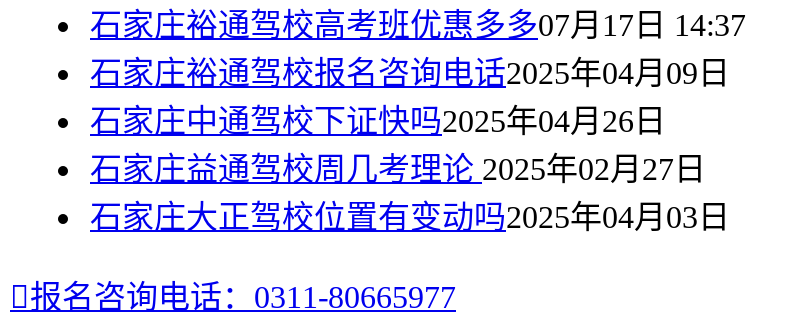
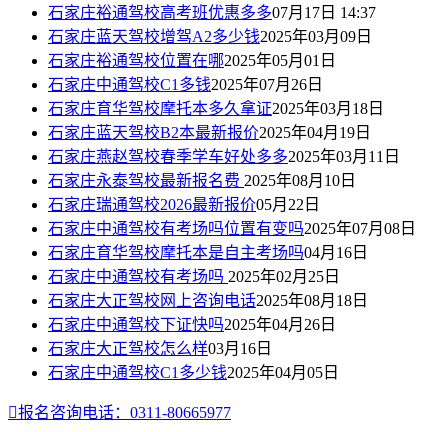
- 石家庄裕通驾校报名咨询电话2025年04月09日
+ 石家庄蓝天驾校增驾A2多少钱2025年03月09日
+ 石家庄裕通驾校位置在哪2025年05月01日
+ 石家庄中通驾校C1多钱2025年07月26日
+ 石家庄育华驾校摩托本多久拿证2025年03月18日
+ 石家庄蓝天驾校B2本最新报价2025年04月19日
+ 石家庄燕赵驾校春季学车好处多多2025年03月11日
+ 石家庄永泰驾校最新报名费2025年08月10日
+ 石家庄瑞通驾校2026最新报价05月22日
+ 石家庄中通驾校有考场吗位置有变吗2025年07月08日
+ 石家庄育华驾校摩托本是自主考场吗04月16日
+ 石家庄中通驾校有考场吗2025年02月25日
+ 石家庄大正驾校网上咨询电话2025年08月18日

- 石家庄益通驾校周几考理论2025年02月27日
- 石家庄大正驾校位置有变动吗2025年04月03日
+ 石家庄大正驾校怎么样03月16日
+ 石家庄中通驾校C1多少钱2025年04月05日
